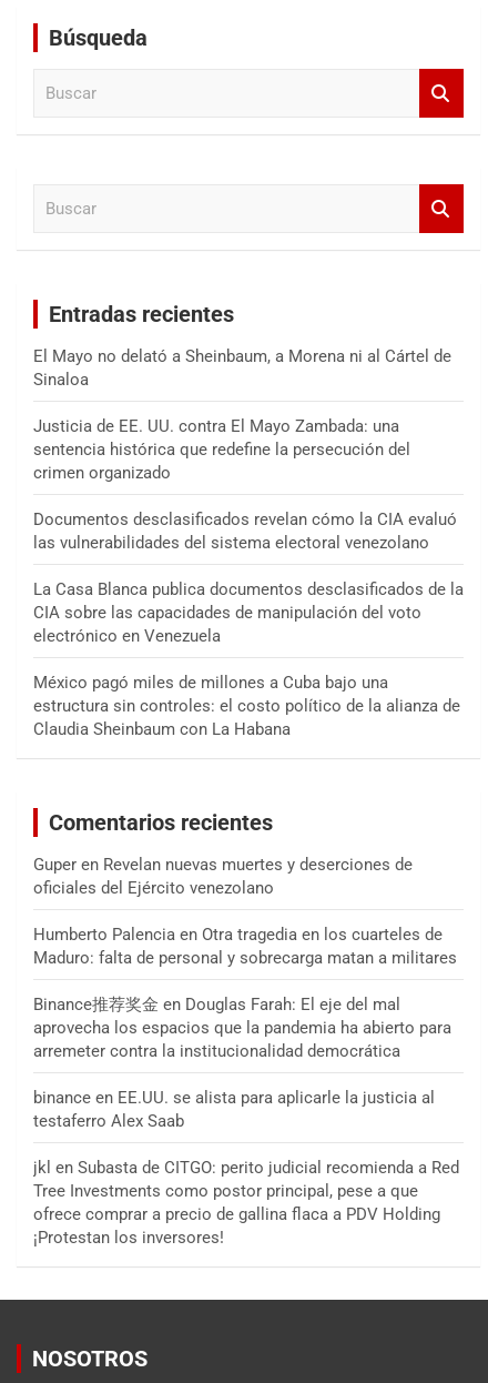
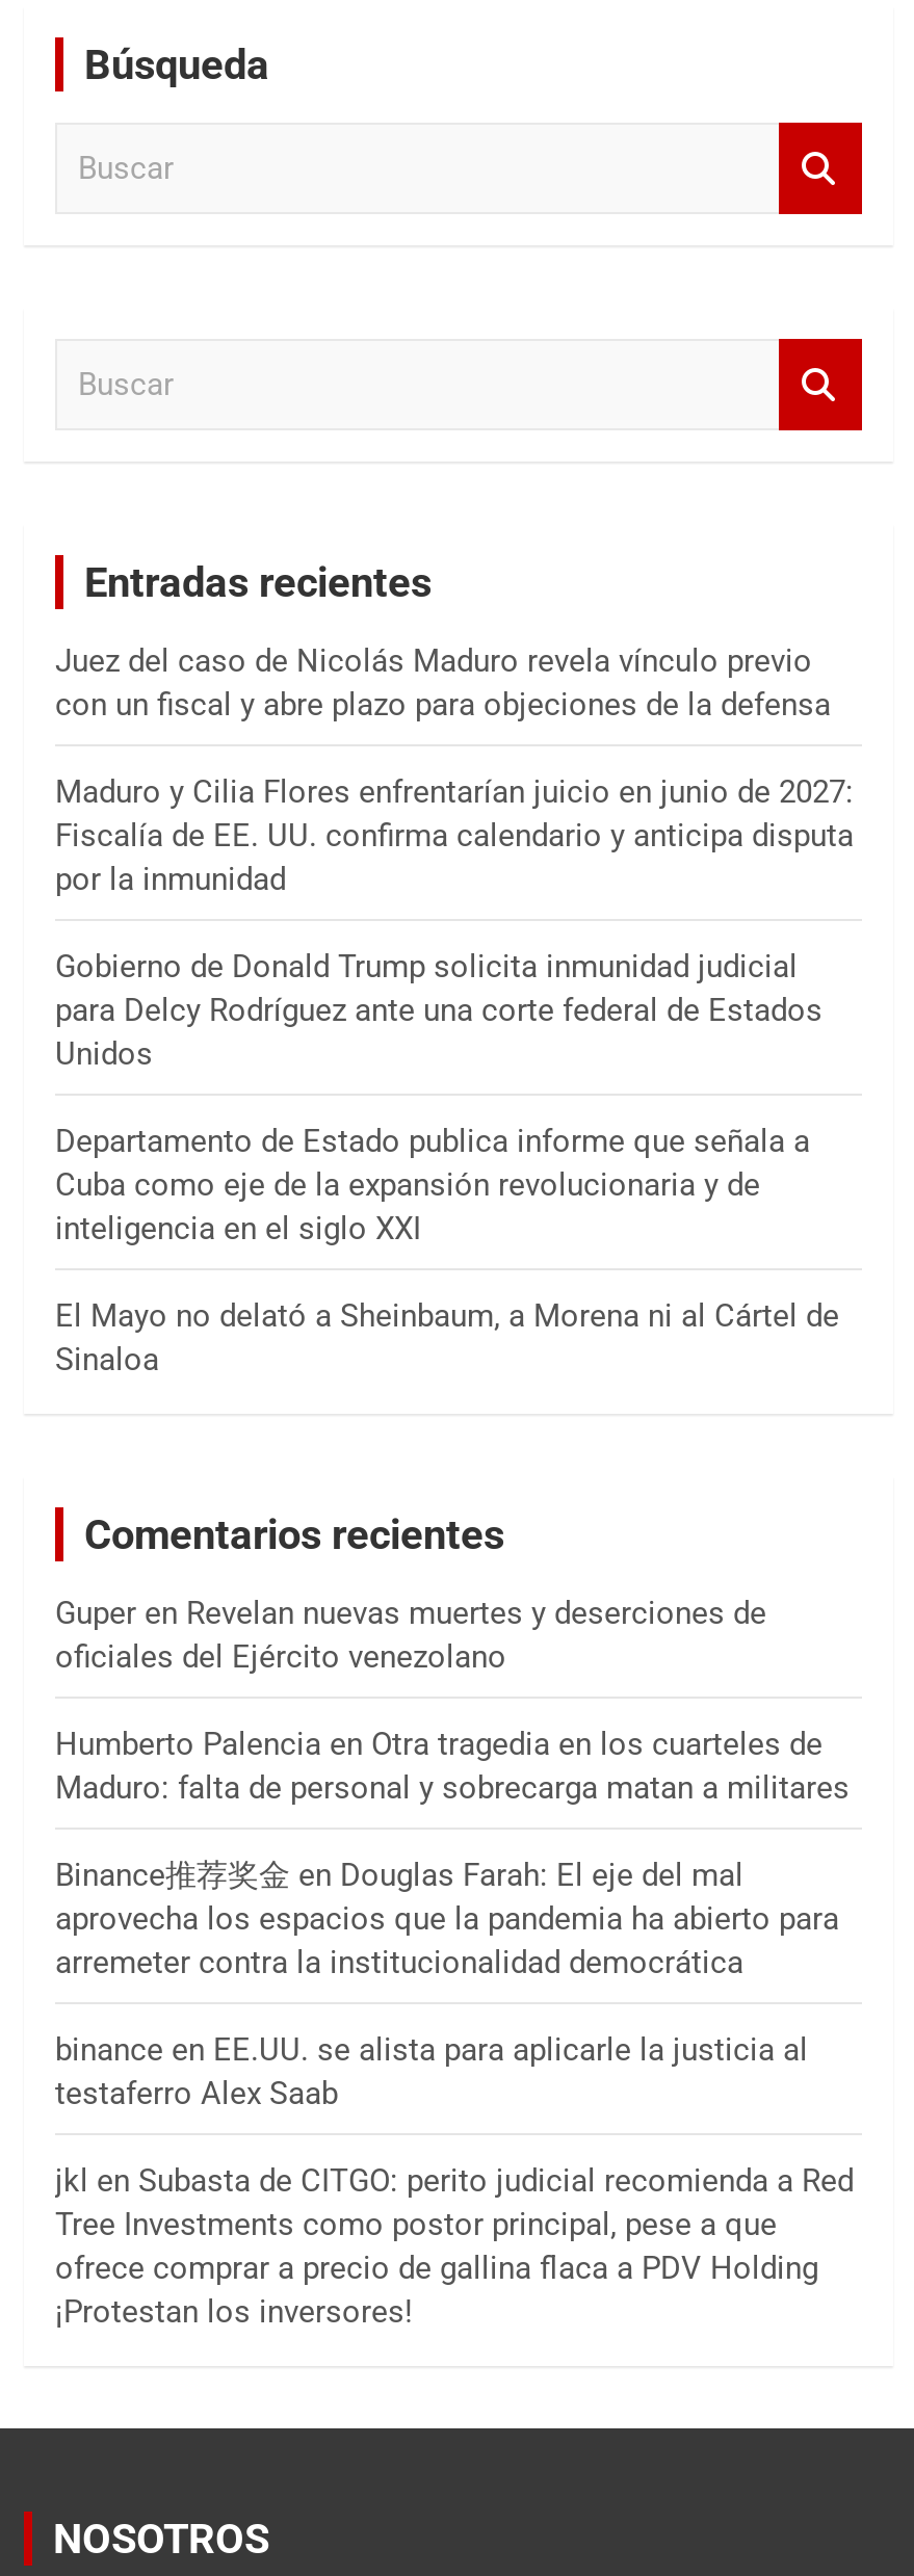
+ Juez del caso de Nicolás Maduro revela vínculo previo
+ con un fiscal y abre plazo para objeciones de la defensa
+ Maduro y Cilia Flores enfrentarían juicio en junio de 2027:
+ Fiscalía de EE. UU. confirma calendario y anticipa disputa
+ por la inmunidad
+ Gobierno de Donald Trump solicita inmunidad judicial
+ para Delcy Rodríguez ante una corte federal de Estados
+ Unidos
+ Departamento de Estado publica informe que señala a
+ Cuba como eje de la expansión revolucionaria y de
+ inteligencia en el siglo XXI

moved down: El Mayo no delató a Sheinbaum, a Morena ni al Cártel de | Sinaloa

- Justicia de EE. UU. contra El Mayo Zambada: una
- sentencia histórica que redefine la persecución del
- crimen organizado
- Documentos desclasificados revelan cómo la CIA evaluó
- las vulnerabilidades del sistema electoral venezolano
- La Casa Blanca publica documentos desclasificados de la
- CIA sobre las capacidades de manipulación del voto
- electrónico en Venezuela
- México pagó miles de millones a Cuba bajo una
- estructura sin controles: el costo político de la alianza de
- Claudia Sheinbaum con La Habana
